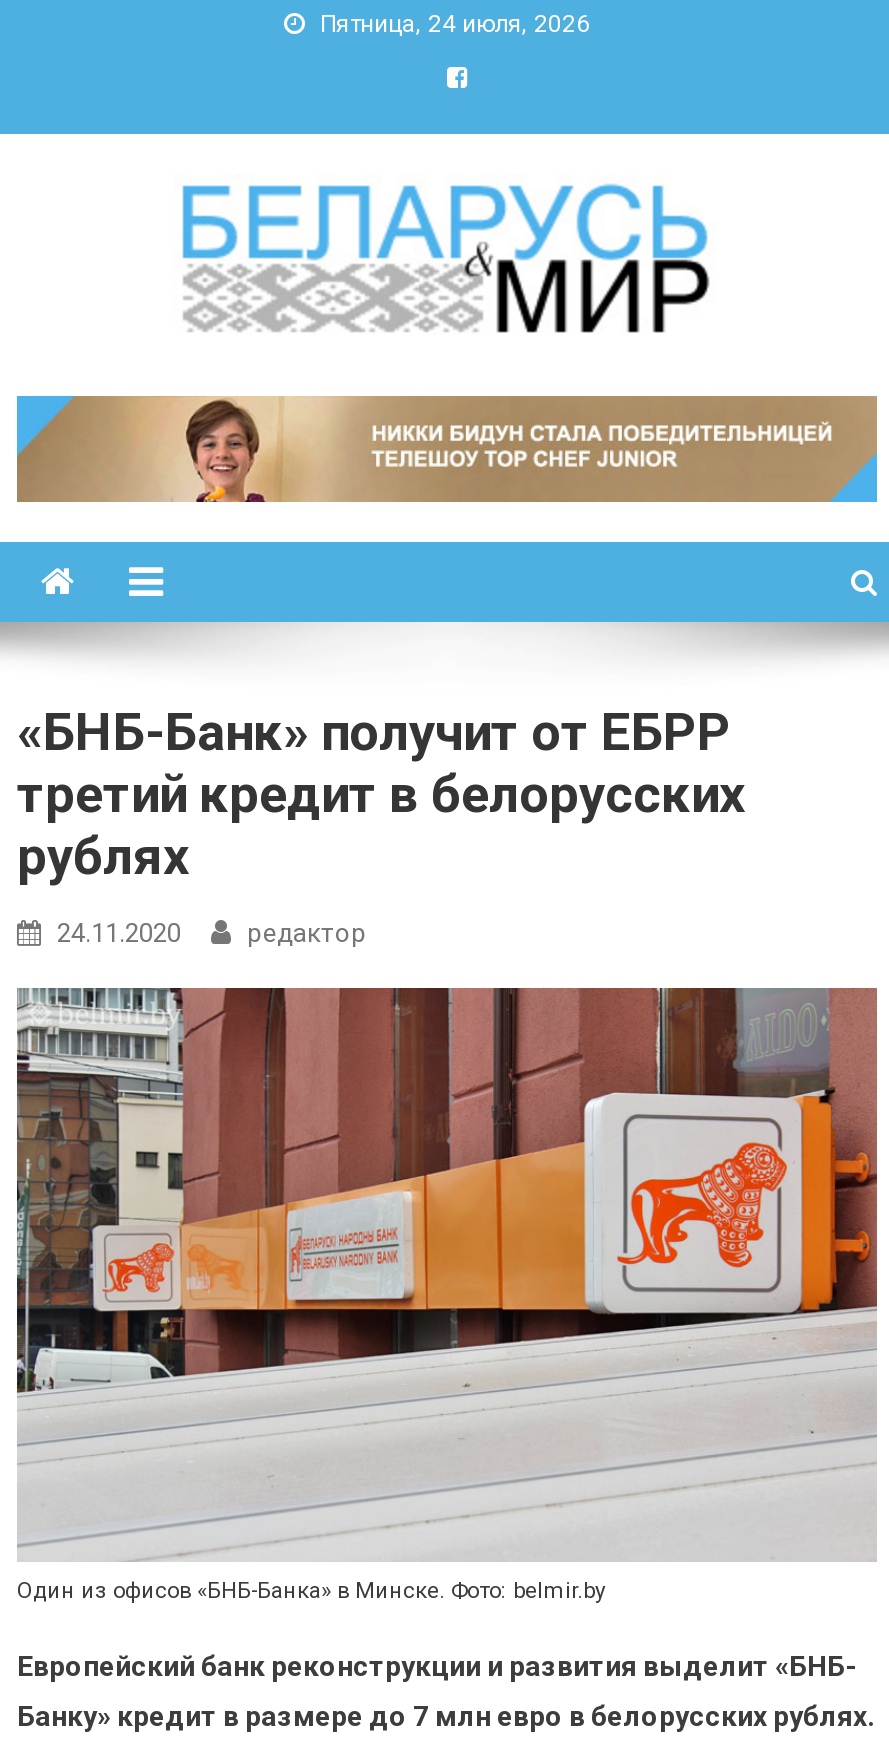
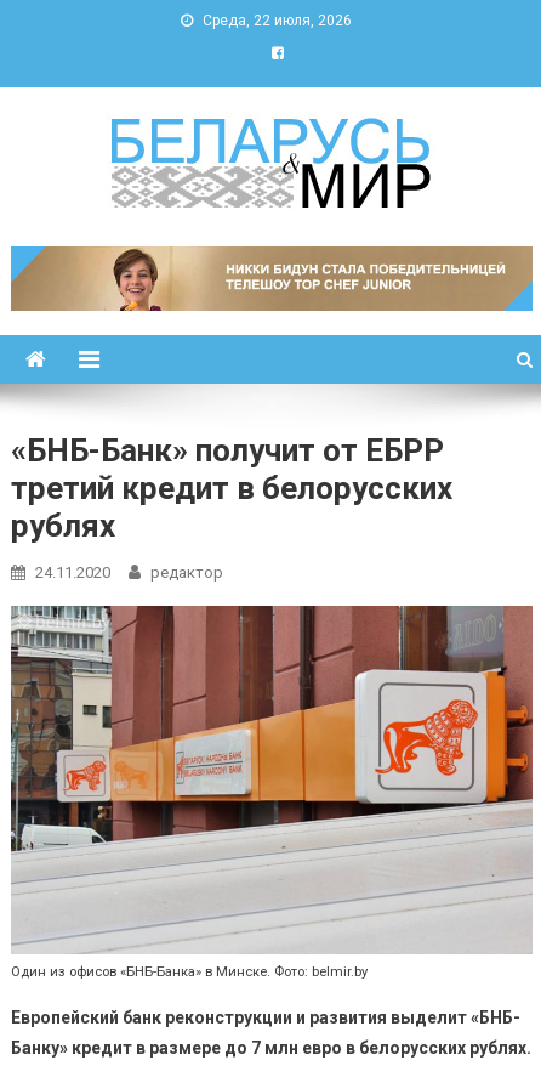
- Пятница, 24 июля, 2026
+ Среда, 22 июля, 2026
